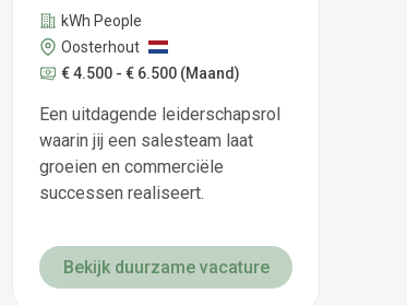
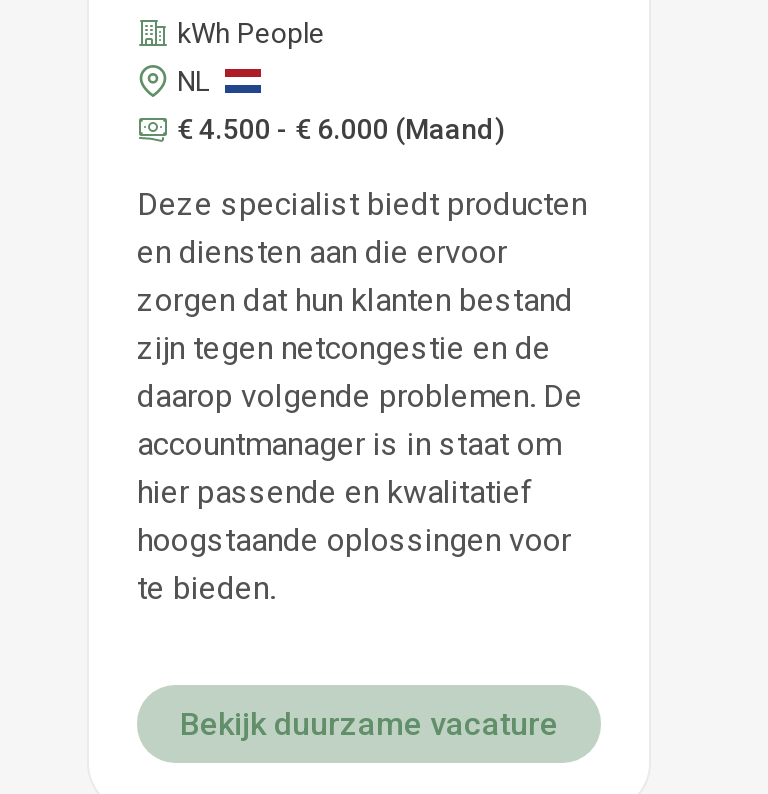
- Oosterhout
+ NL

- € 4.500 - € 6.500 (Maand)
+ € 4.500 - € 6.000 (Maand)

- Een uitdagende leiderschapsrol
- waarin jij een salesteam laat
- groeien en commerciële
- successen realiseert.
+ Deze specialist biedt producten
+ en diensten aan die ervoor
+ zorgen dat hun klanten bestand
+ zijn tegen netcongestie en de
+ daarop volgende problemen. De
+ accountmanager is in staat om
+ hier passende en kwalitatief
+ hoogstaande oplossingen voor
+ te bieden.
